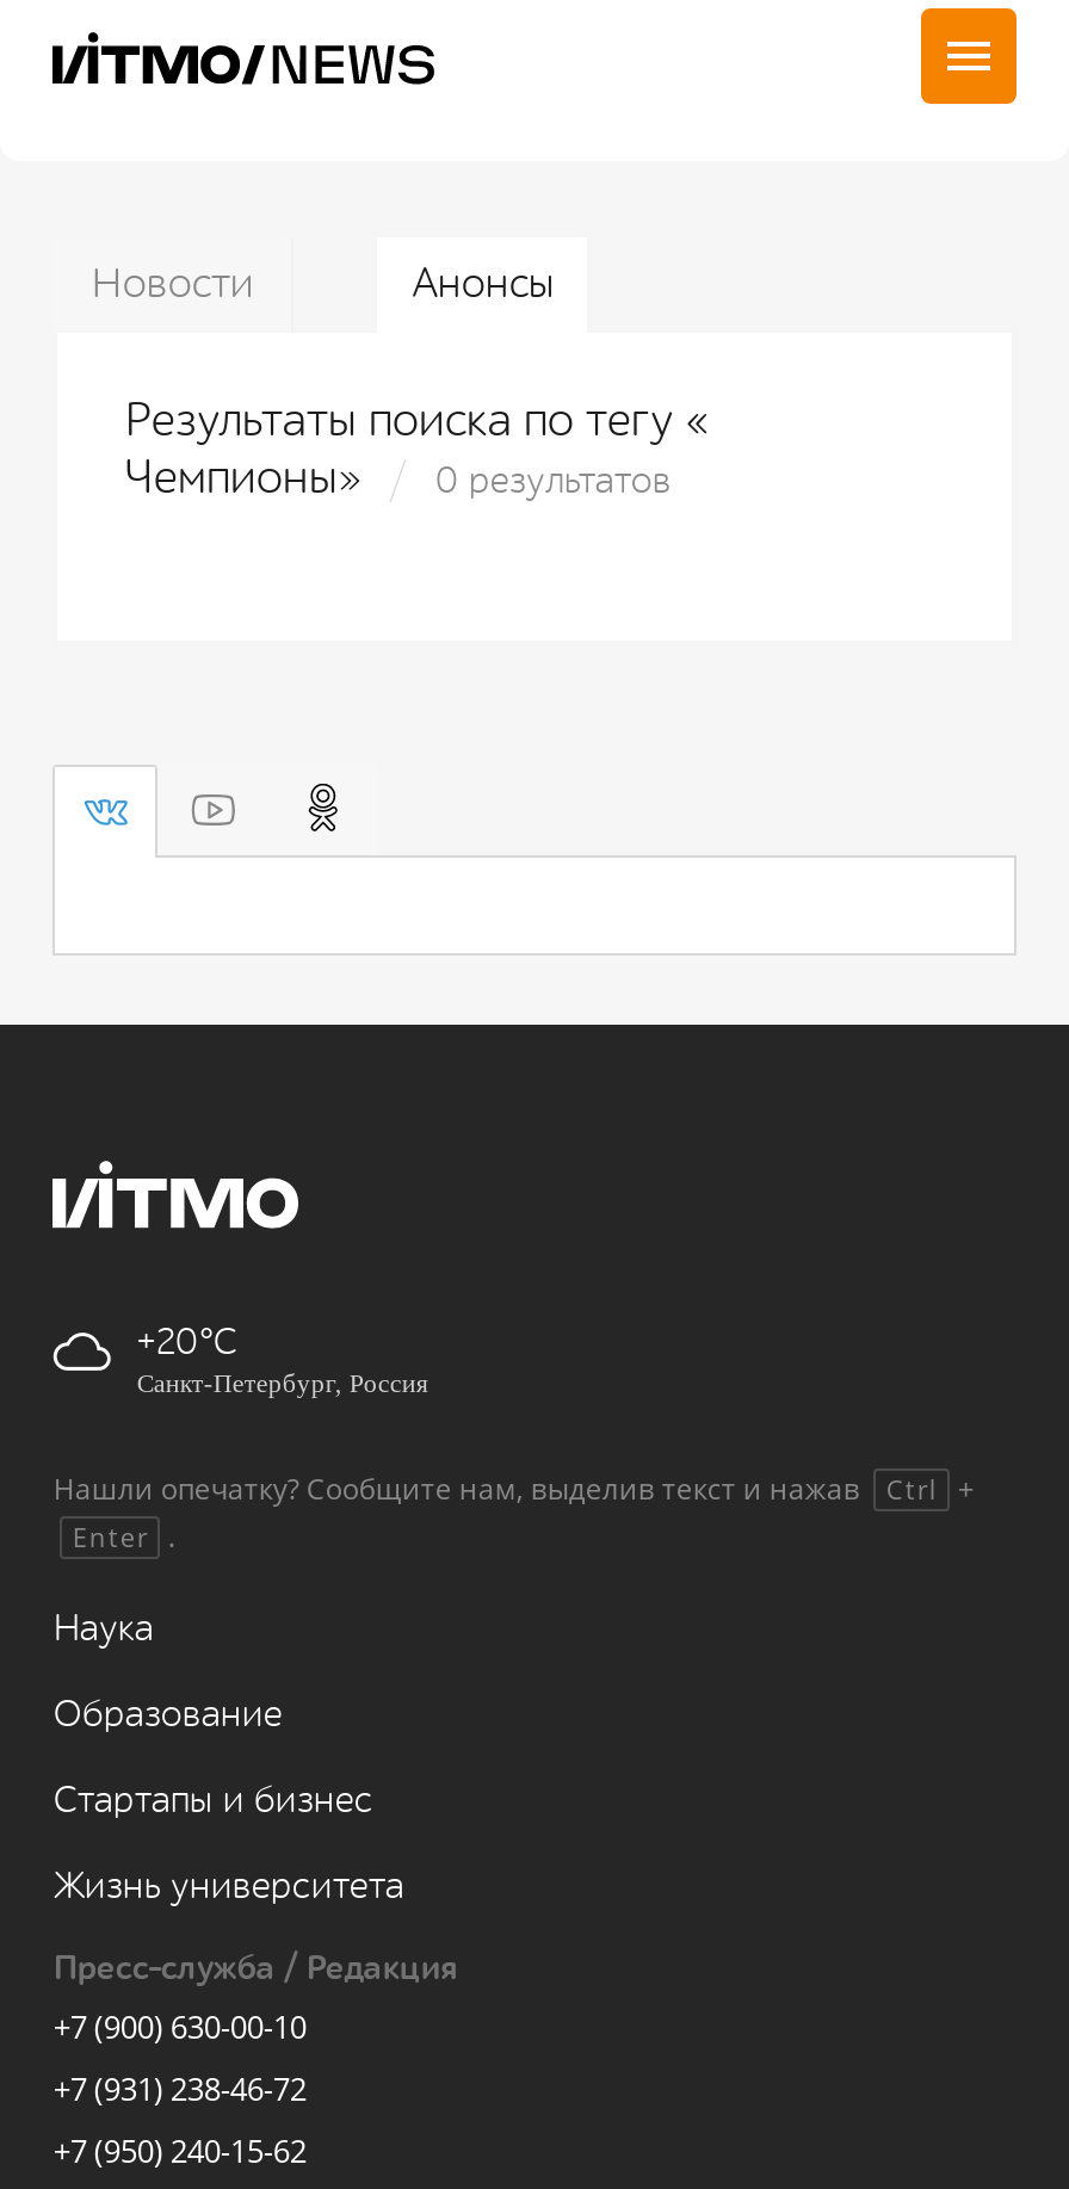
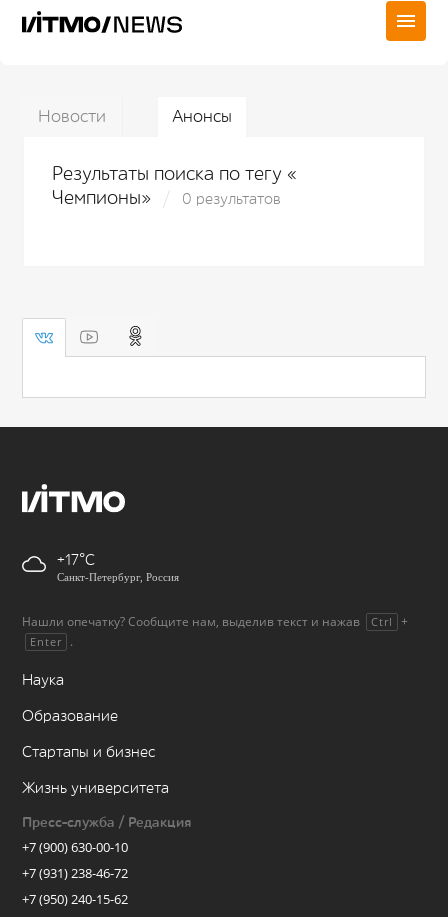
- +20
+ +17
